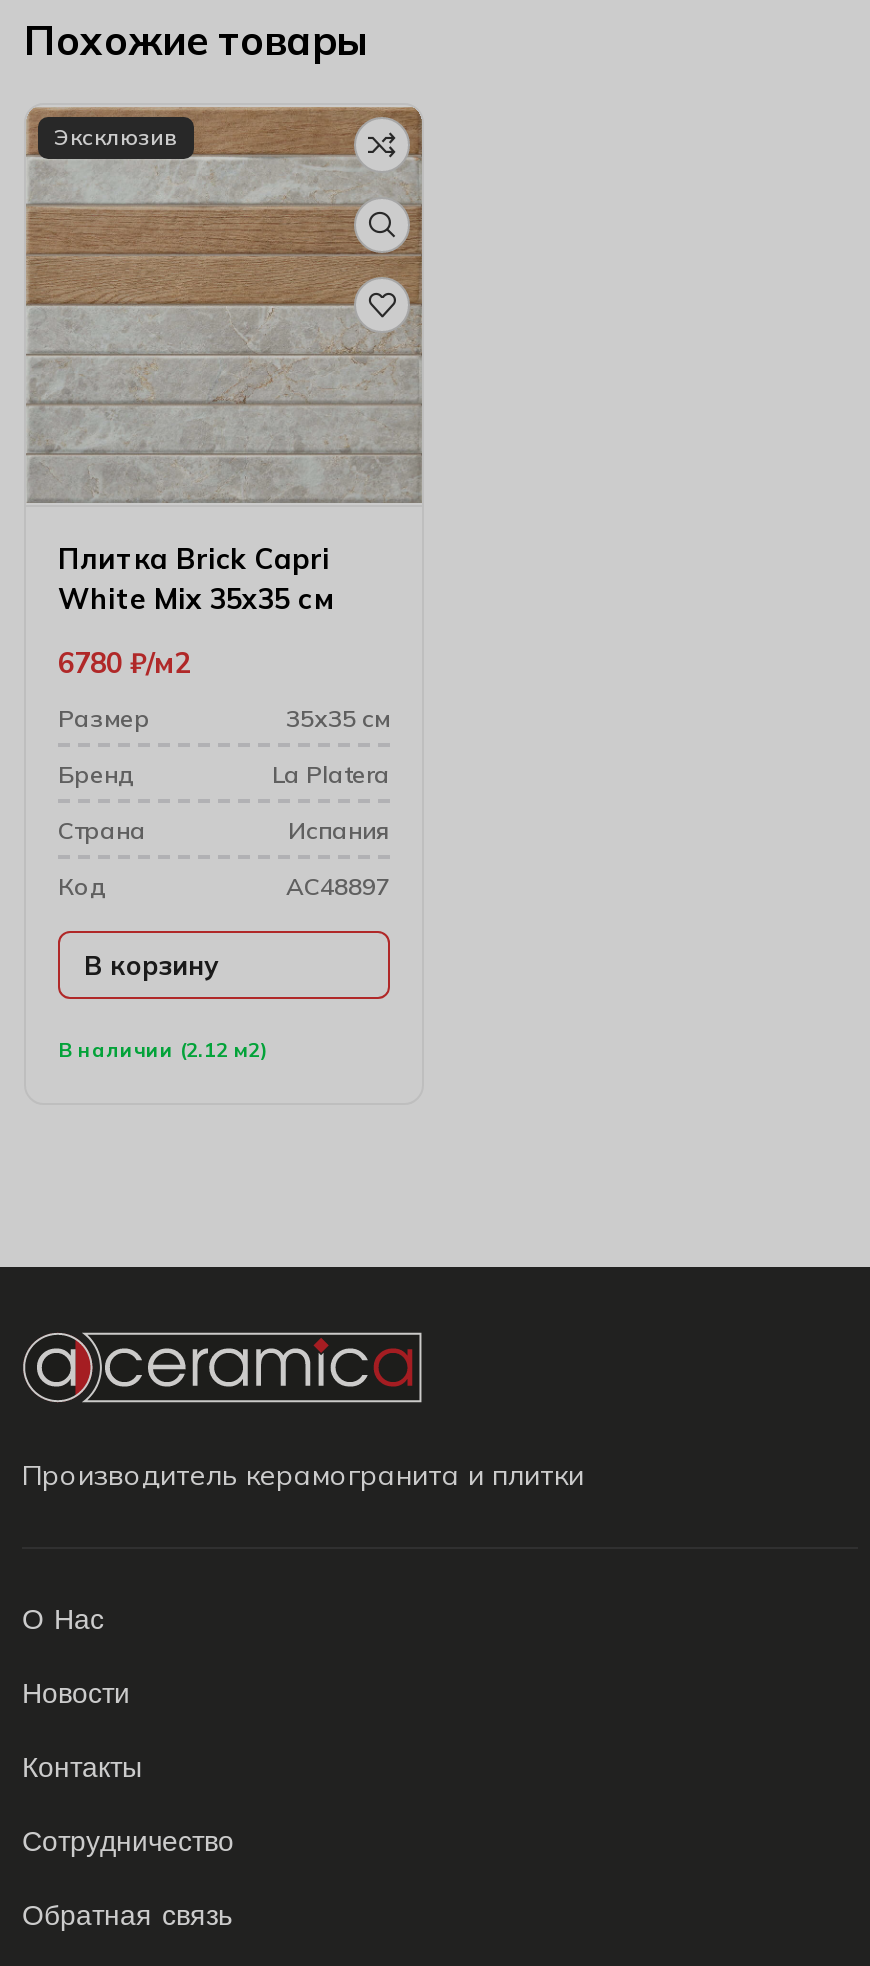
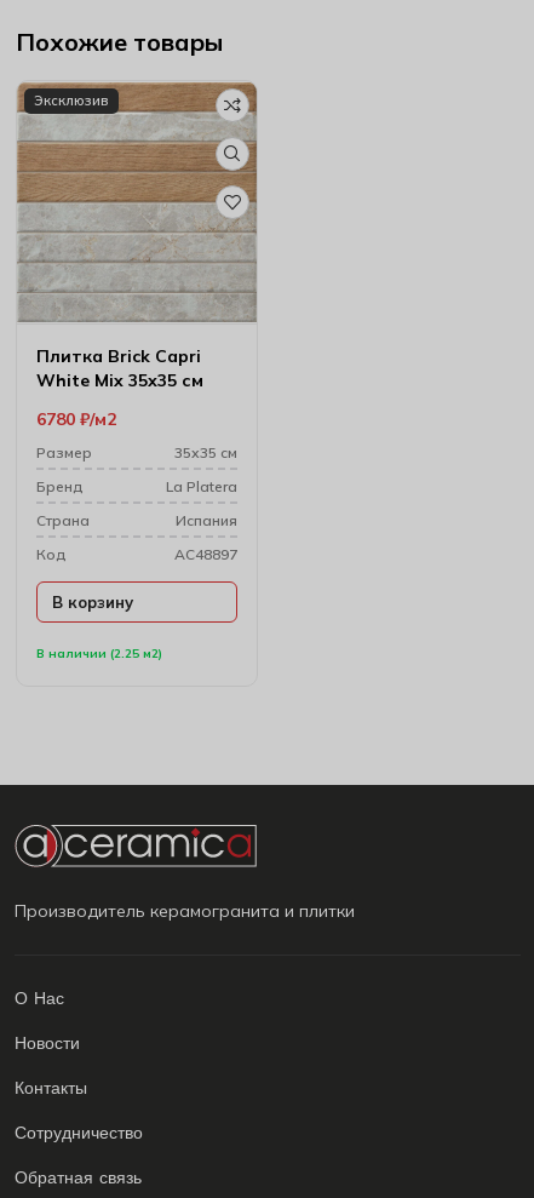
- В наличии (2.12 м2)
+ В наличии (2.25 м2)
